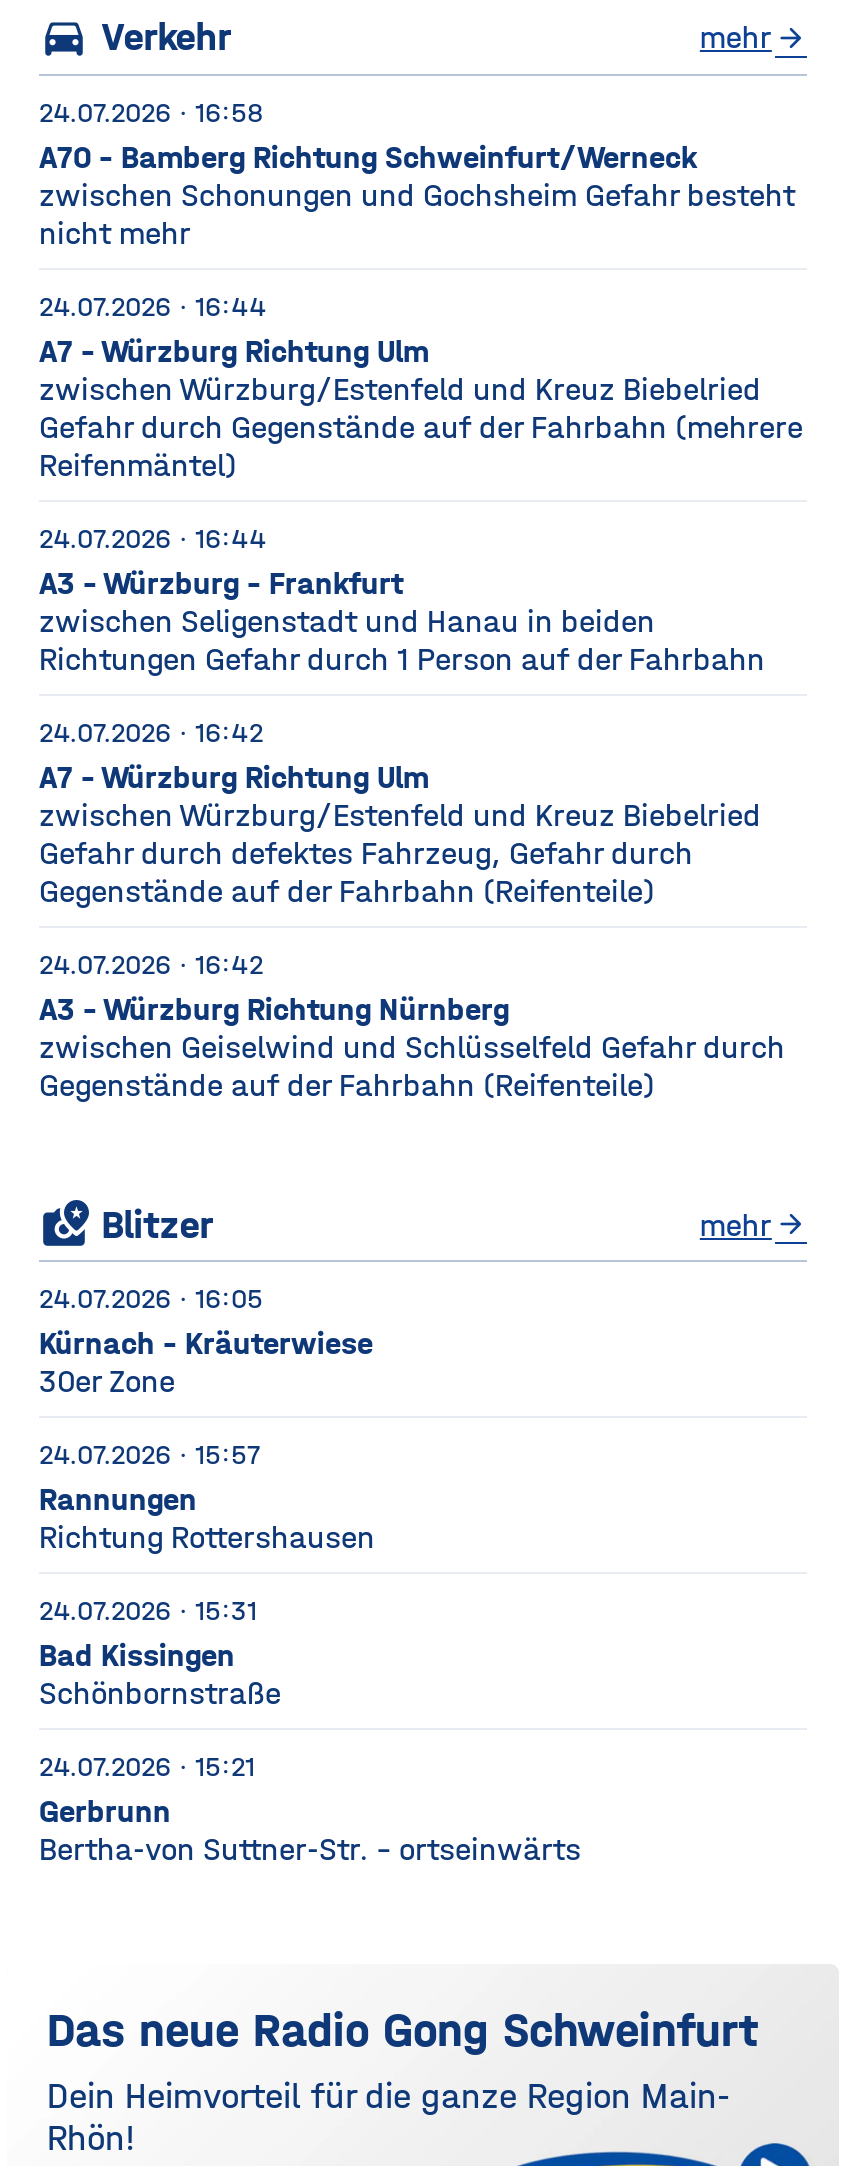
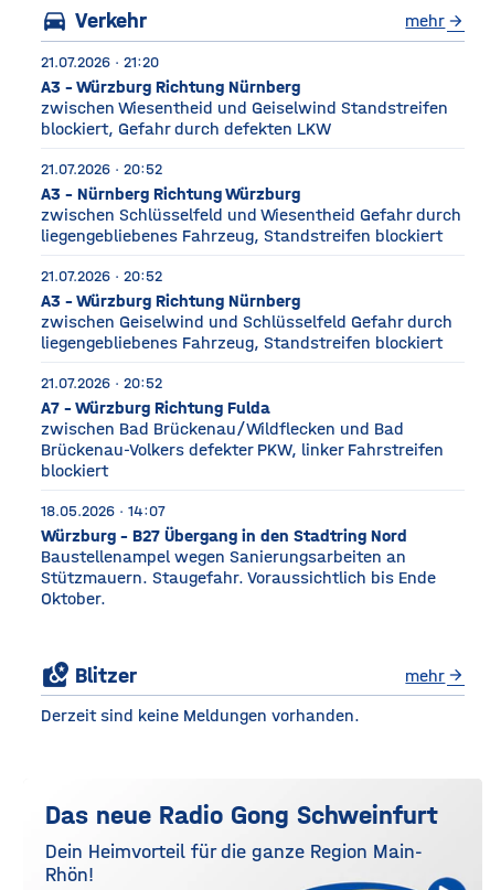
- 24.07.2026 · 16:58
- A70 - Bamberg Richtung Schweinfurt/Werneck
- zwischen Schonungen und Gochsheim Gefahr besteht
- nicht mehr
- 24.07.2026 · 16:44
- A7 - Würzburg Richtung Ulm
- zwischen Würzburg/Estenfeld und Kreuz Biebelried
- Gefahr durch Gegenstände auf der Fahrbahn (mehrere
- Reifenmäntel)
- 24.07.2026 · 16:44
- A3 - Würzburg - Frankfurt
- zwischen Seligenstadt und Hanau in beiden
- Richtungen Gefahr durch 1 Person auf der Fahrbahn
- 24.07.2026 · 16:42
- A7 - Würzburg Richtung Ulm
- zwischen Würzburg/Estenfeld und Kreuz Biebelried
- Gefahr durch defektes Fahrzeug, Gefahr durch
- Gegenstände auf der Fahrbahn (Reifenteile)
- 24.07.2026 · 16:42
+ 21.07.2026 · 21:20
+ A3 - Würzburg Richtung Nürnberg
+ zwischen Wiesentheid und Geiselwind Standstreifen
+ blockiert, Gefahr durch defekten LKW
+ 21.07.2026 · 20:52
+ A3 - Nürnberg Richtung Würzburg
+ zwischen Schlüsselfeld und Wiesentheid Gefahr durch
+ liegengebliebenes Fahrzeug, Standstreifen blockiert
+ 21.07.2026 · 20:52

- Gegenstände auf der Fahrbahn (Reifenteile)
+ liegengebliebenes Fahrzeug, Standstreifen blockiert
+ 21.07.2026 · 20:52
+ A7 - Würzburg Richtung Fulda
+ zwischen Bad Brückenau/Wildflecken und Bad
+ Brückenau-Volkers defekter PKW, linker Fahrstreifen
+ blockiert
+ 18.05.2026 · 14:07
+ Würzburg - B27 Übergang in den Stadtring Nord
+ Baustellenampel wegen Sanierungsarbeiten an
+ Stützmauern. Staugefahr. Voraussichtlich bis Ende
+ Oktober.

- 24.07.2026 · 16:05
- Kürnach - Kräuterwiese
- 30er Zone
- 24.07.2026 · 15:57
- Rannungen
- Richtung Rottershausen
- 24.07.2026 · 15:31
- Bad Kissingen
- Schönbornstraße
- 24.07.2026 · 15:21
- Gerbrunn
- Bertha-von Suttner-Str. - ortseinwärts
+ Derzeit sind keine Meldungen vorhanden.
